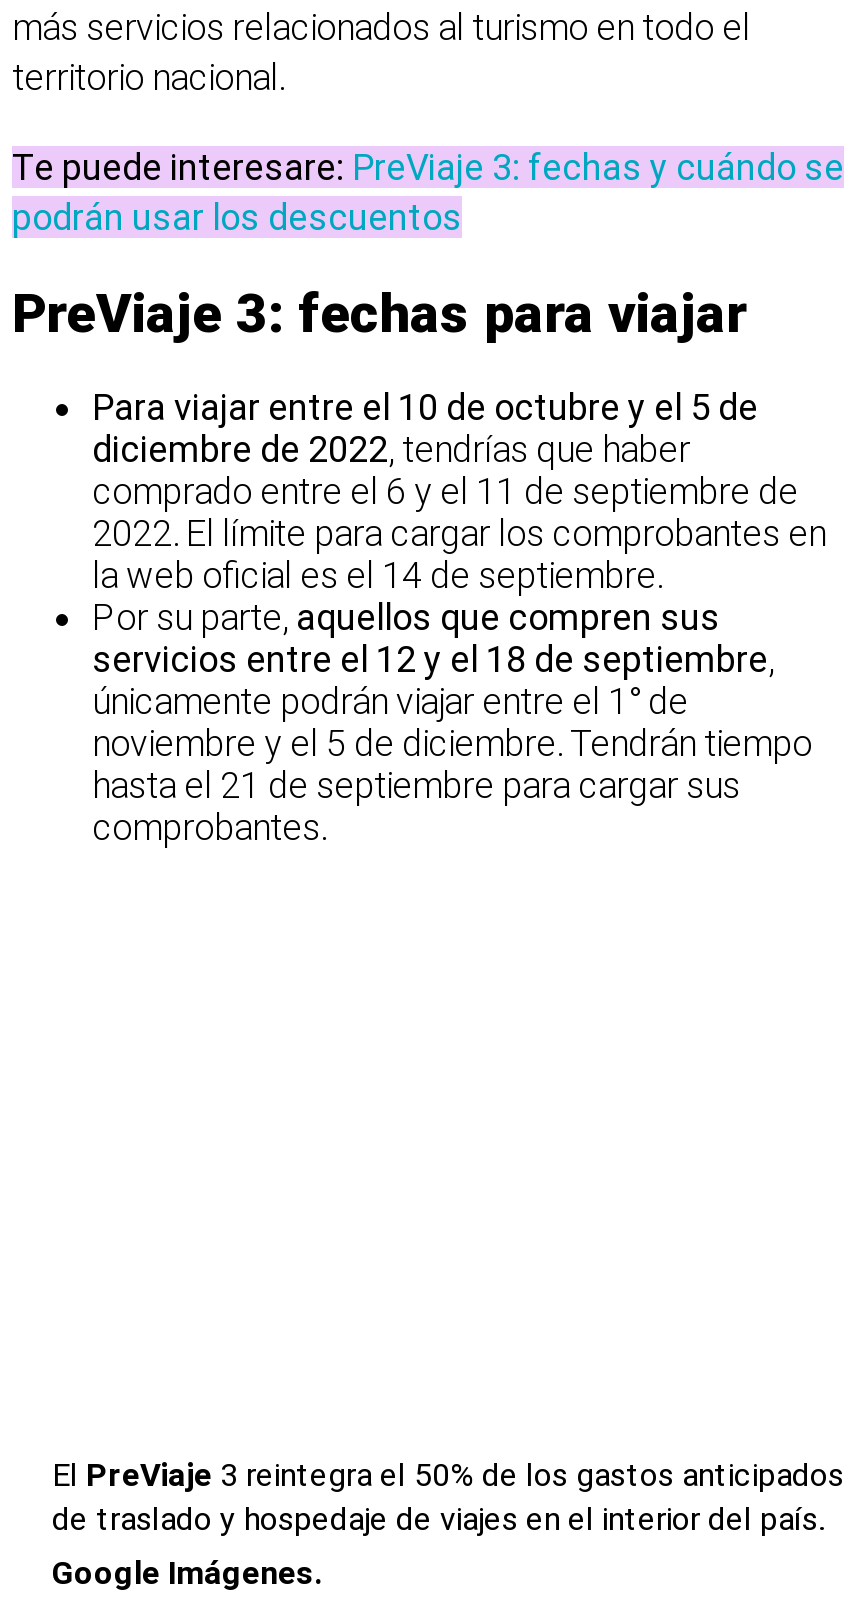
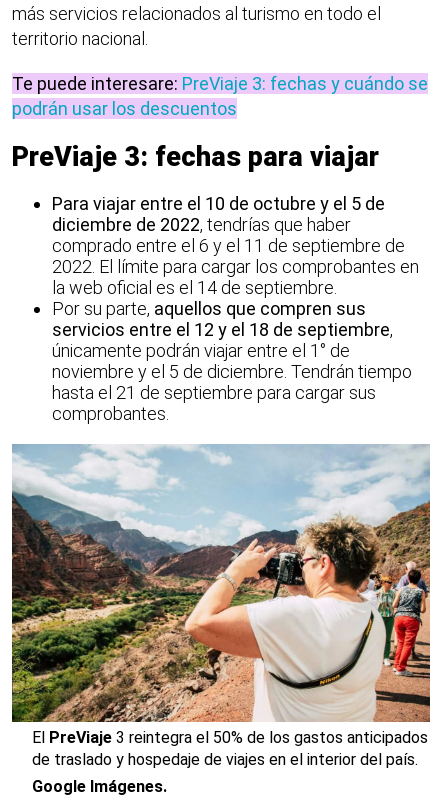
+ [image]
